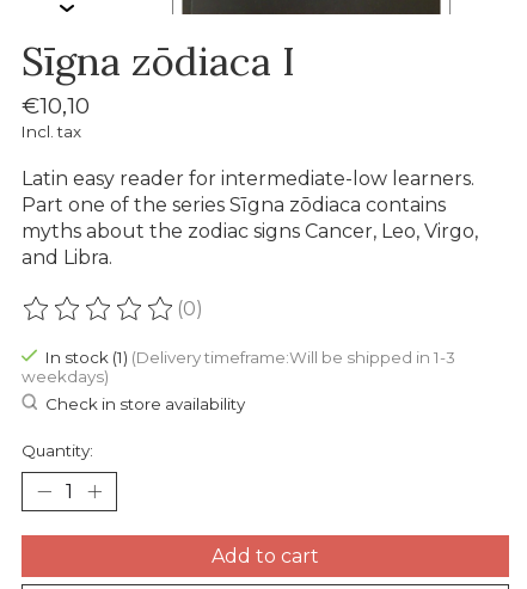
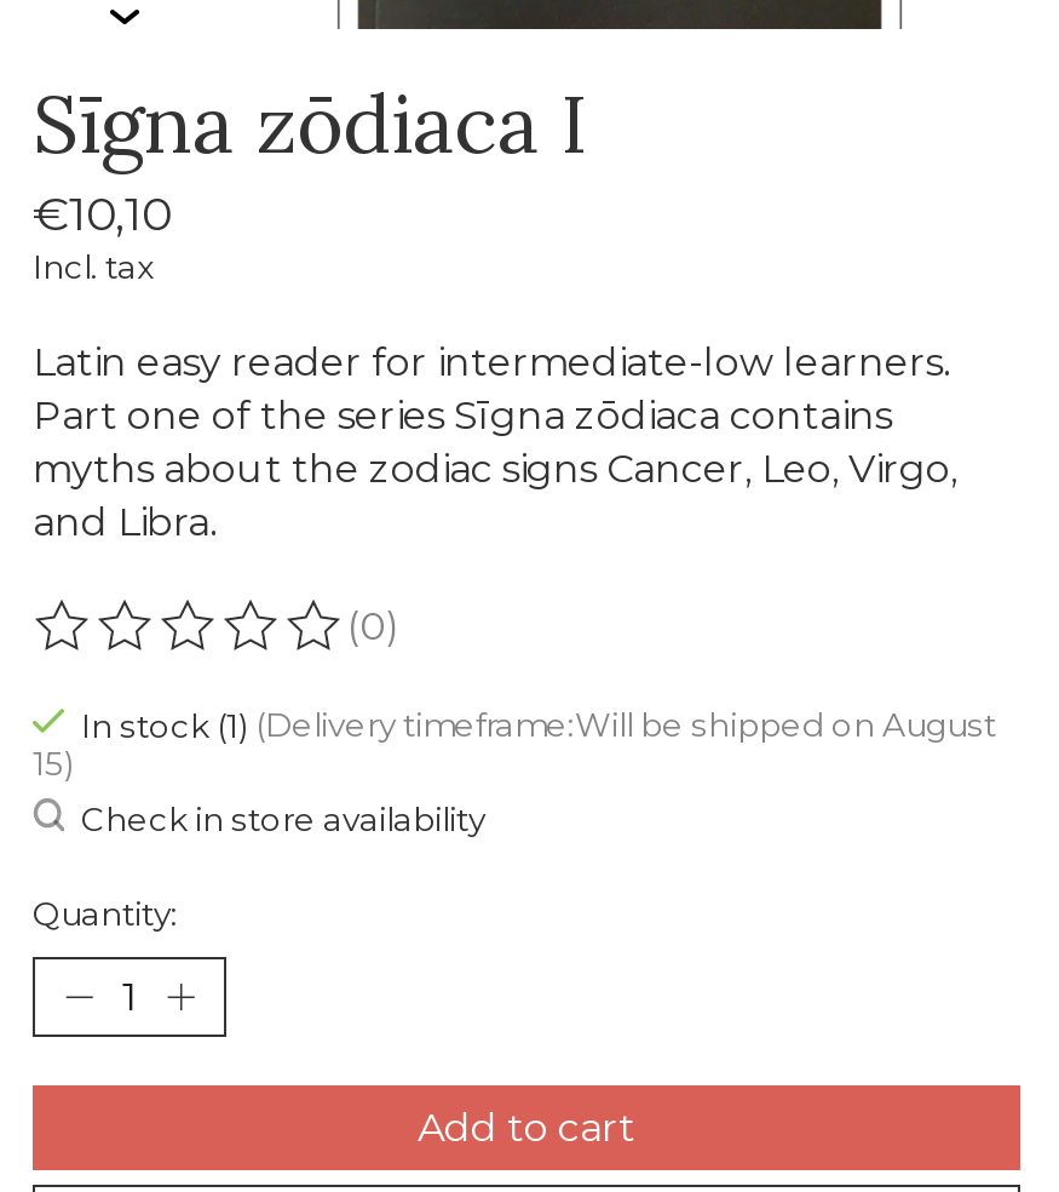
- In stock (1) (Delivery timeframe:Will be shipped in 1-3
- weekdays)
+ In stock (1) (Delivery timeframe:Will be shipped on August
+ 15)
